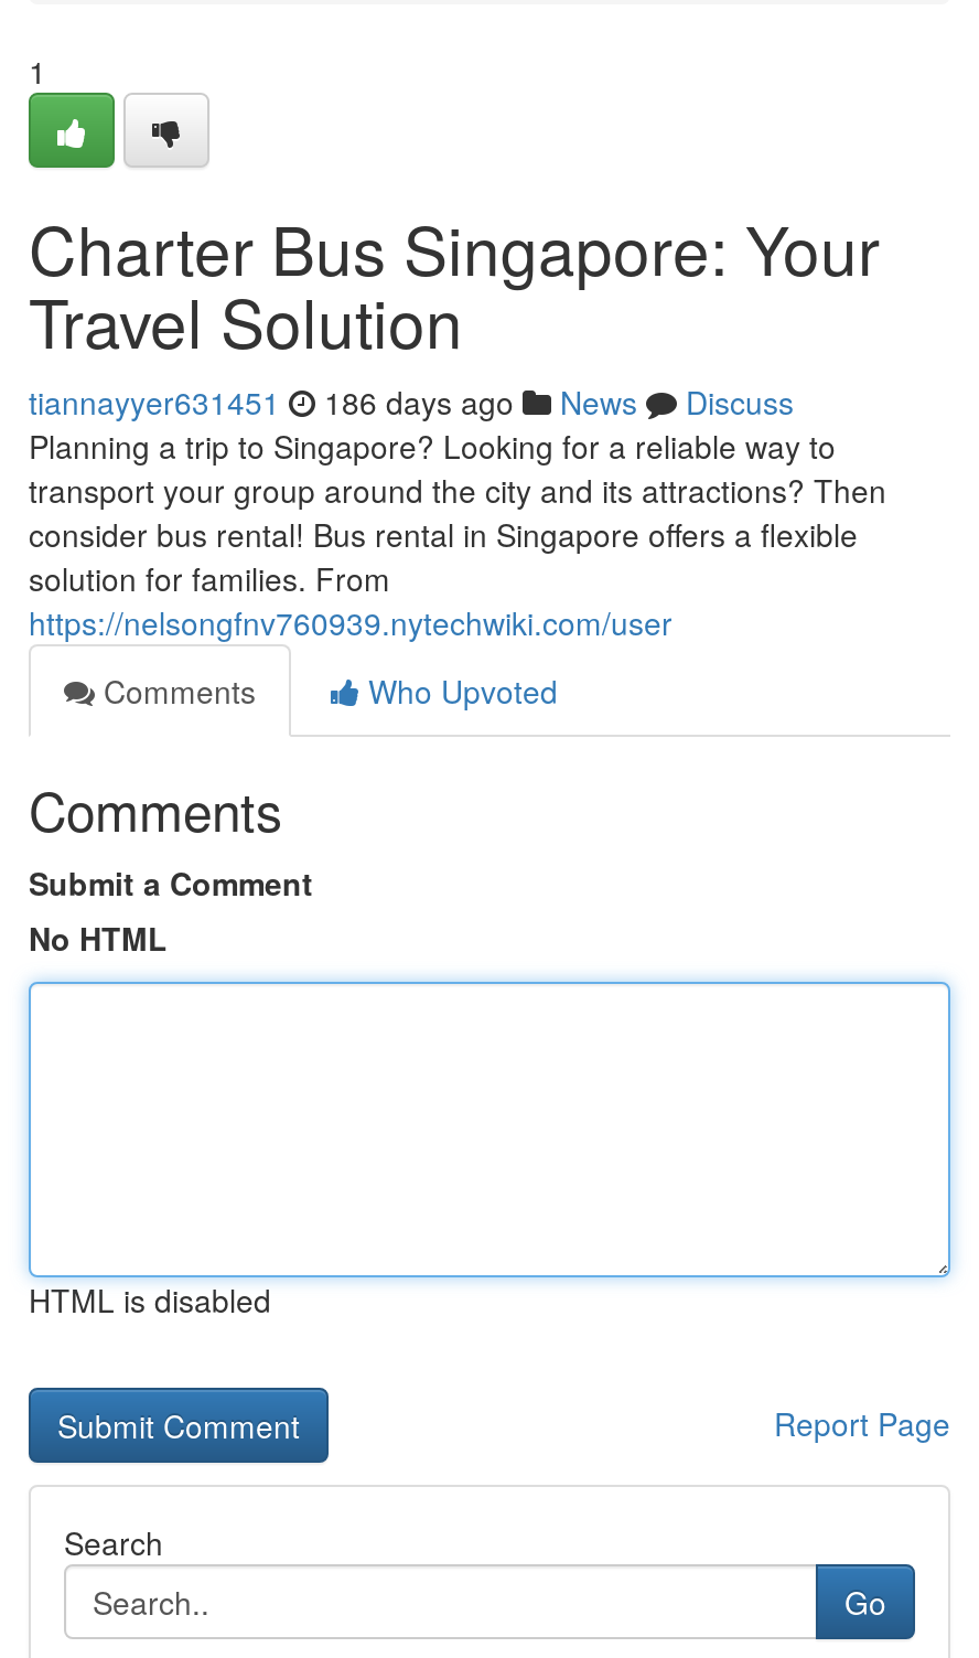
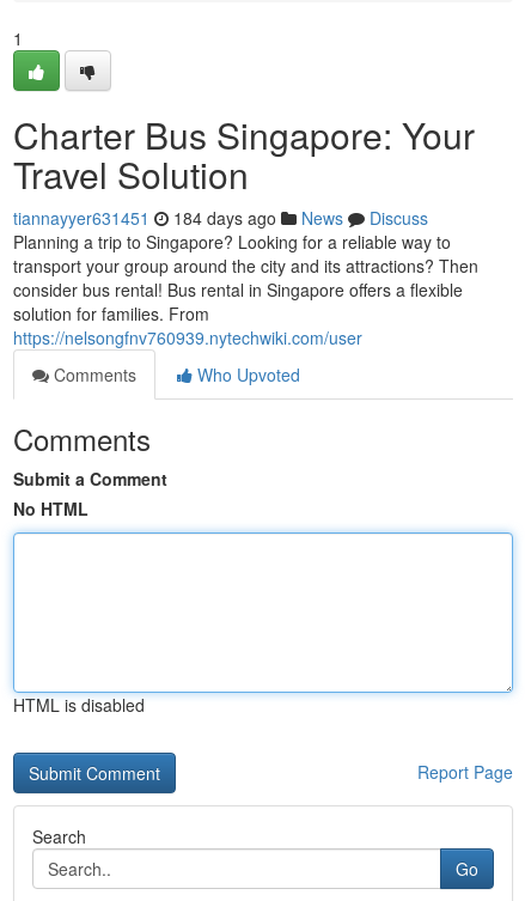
- tiannayyer631451 186 days ago News Discuss
+ tiannayyer631451 184 days ago News Discuss
